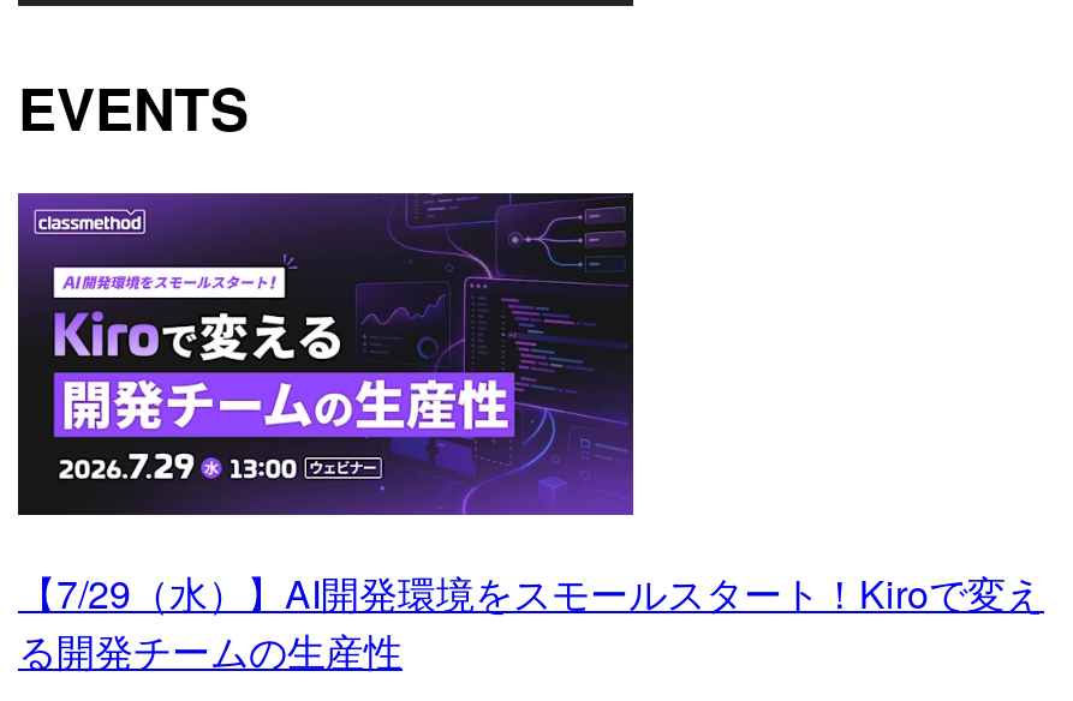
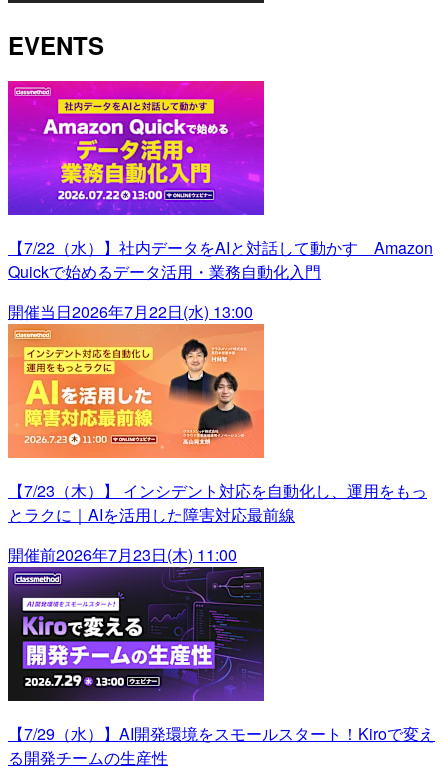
+ [image]
+ 【7/22（水）】社内データをAIと対話して動かす Amazon
+ Quickで始めるデータ活用・業務自動化入門
+ 開催当日2026年7月22日(水) 13:00

+ [image]
+ 【7/23（木）】 インシデント対応を自動化し、運用をもっ
+ とラクに｜AIを活用した障害対応最前線
+ 開催前2026年7月23日(木) 11:00
